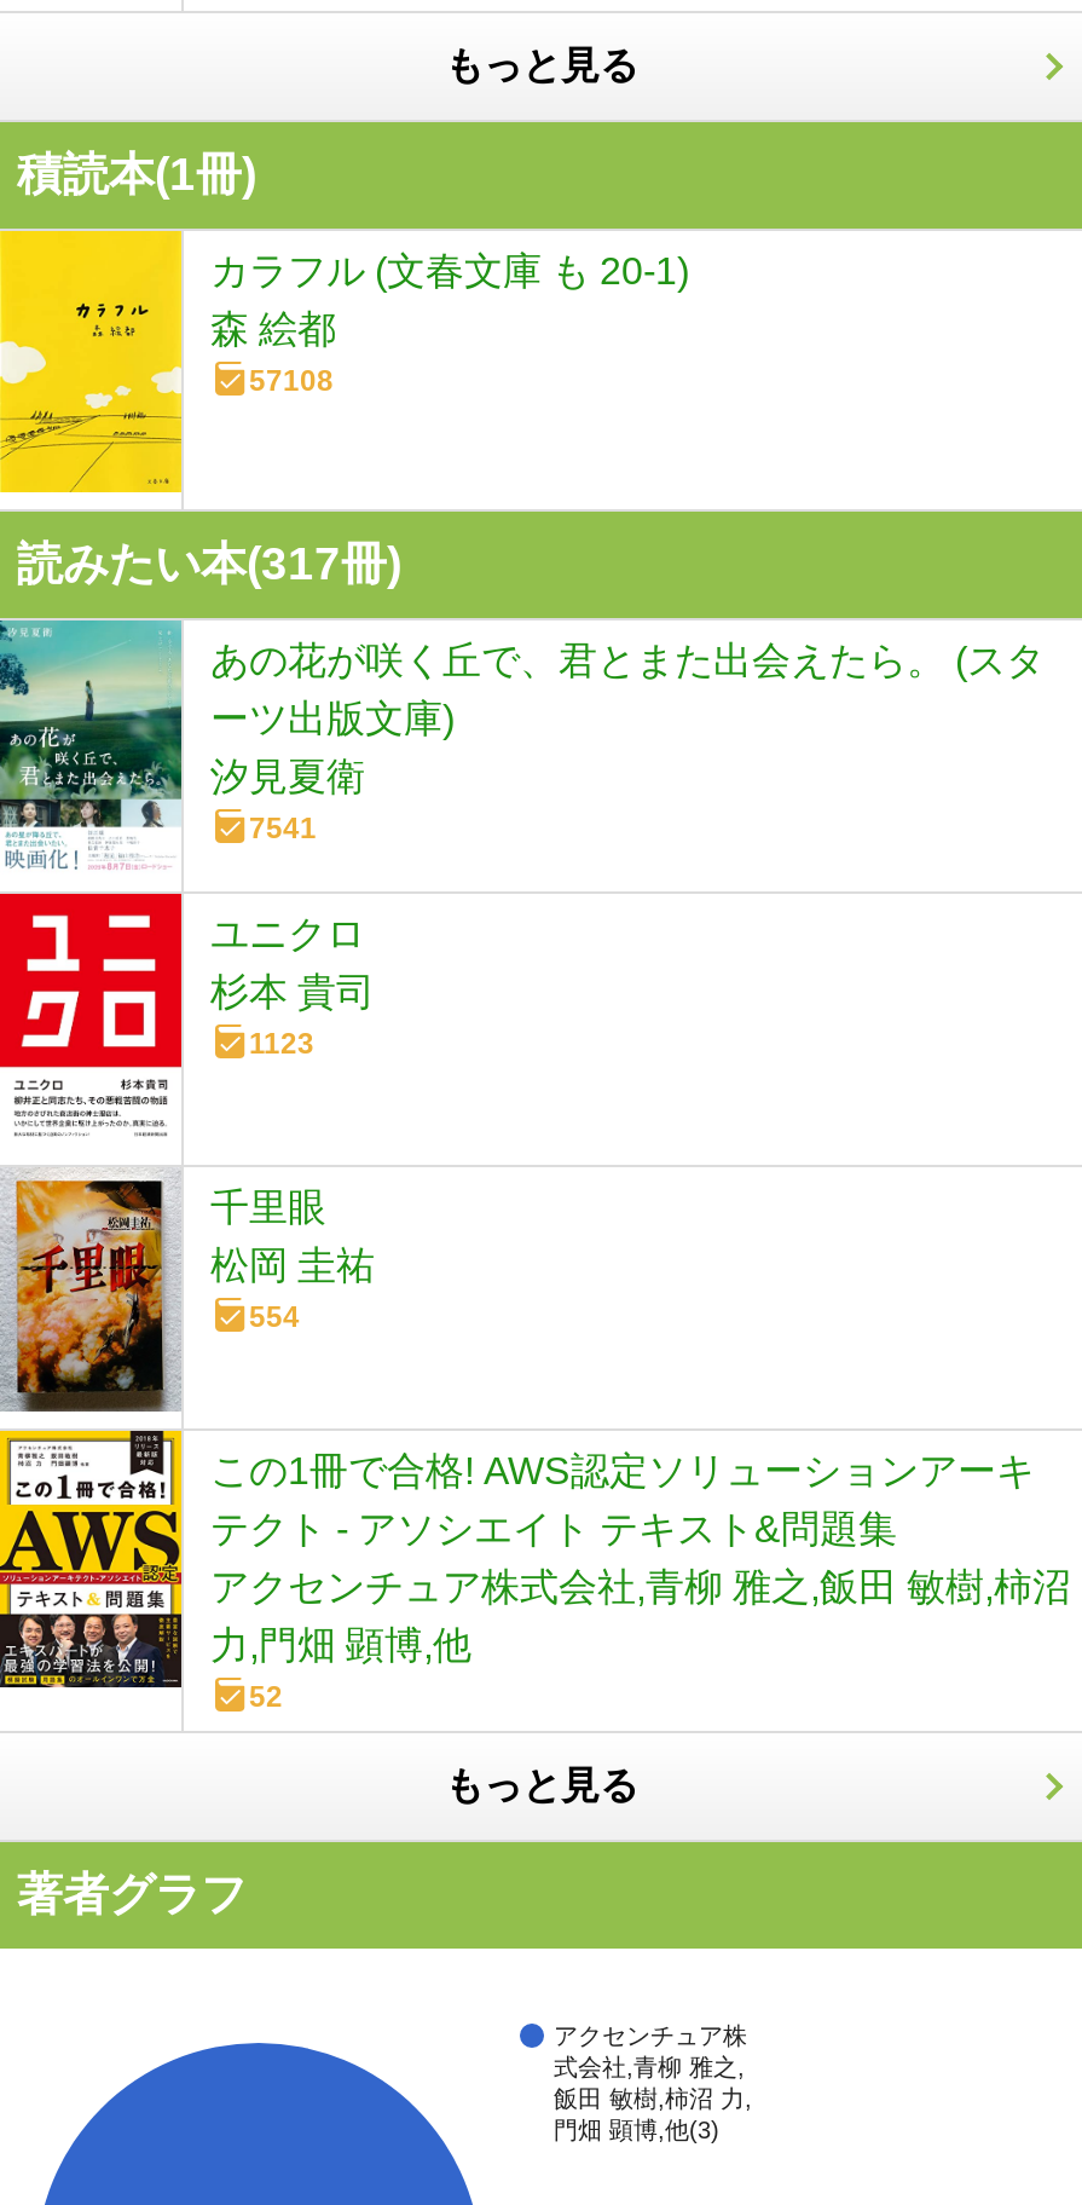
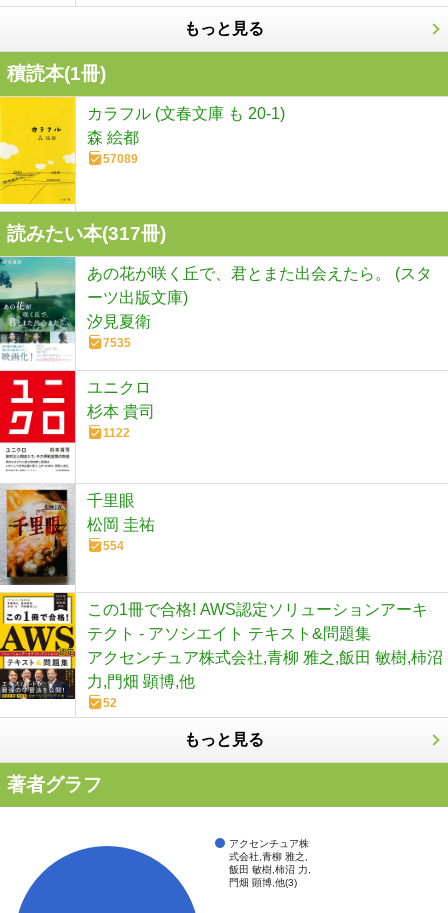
- 57108
+ 57089

- 7541
+ 7535

- 1123
+ 1122
